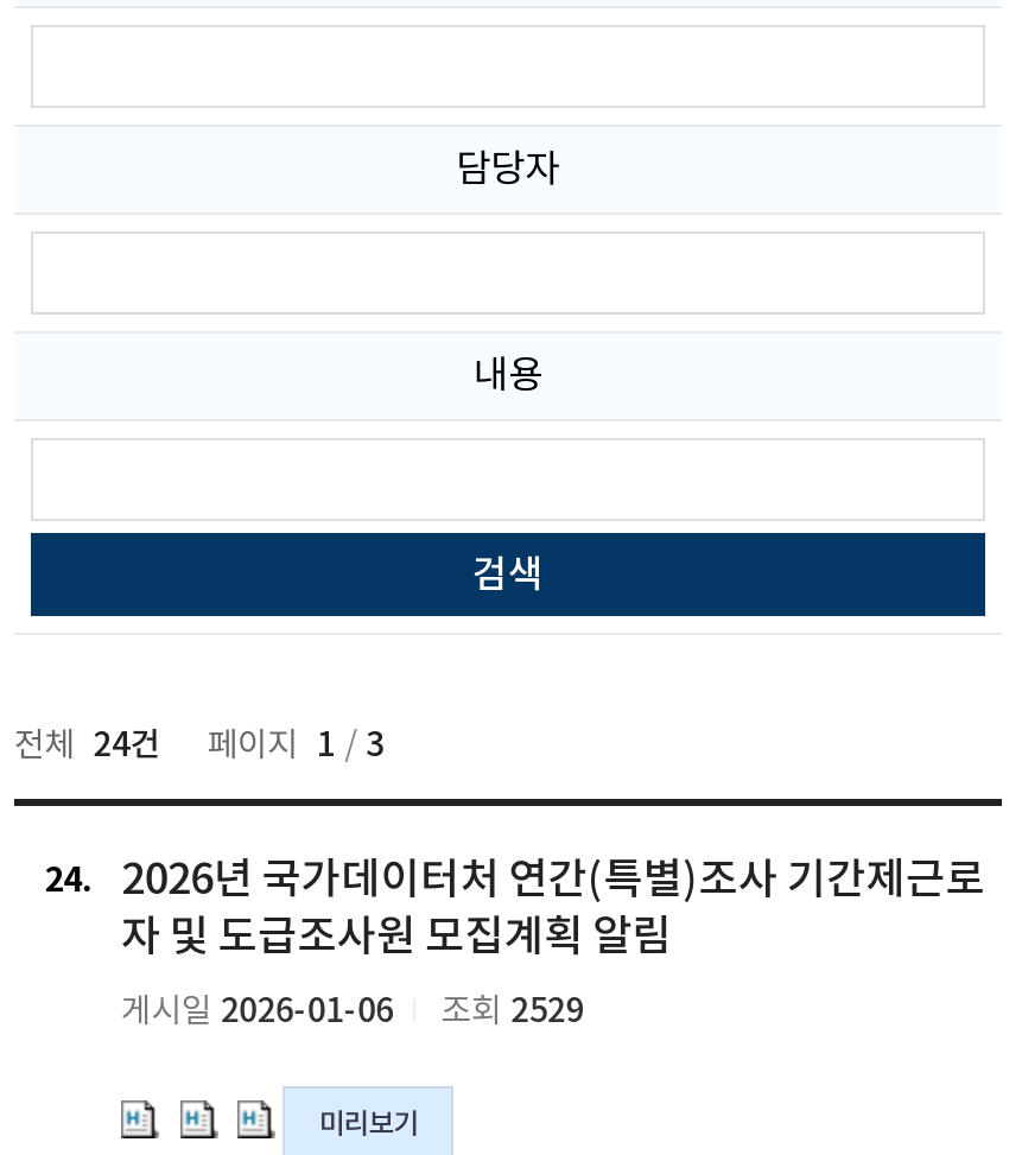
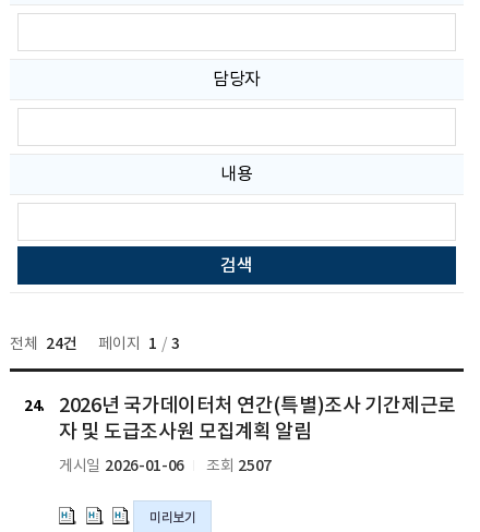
- 조회 2529
+ 조회 2507
